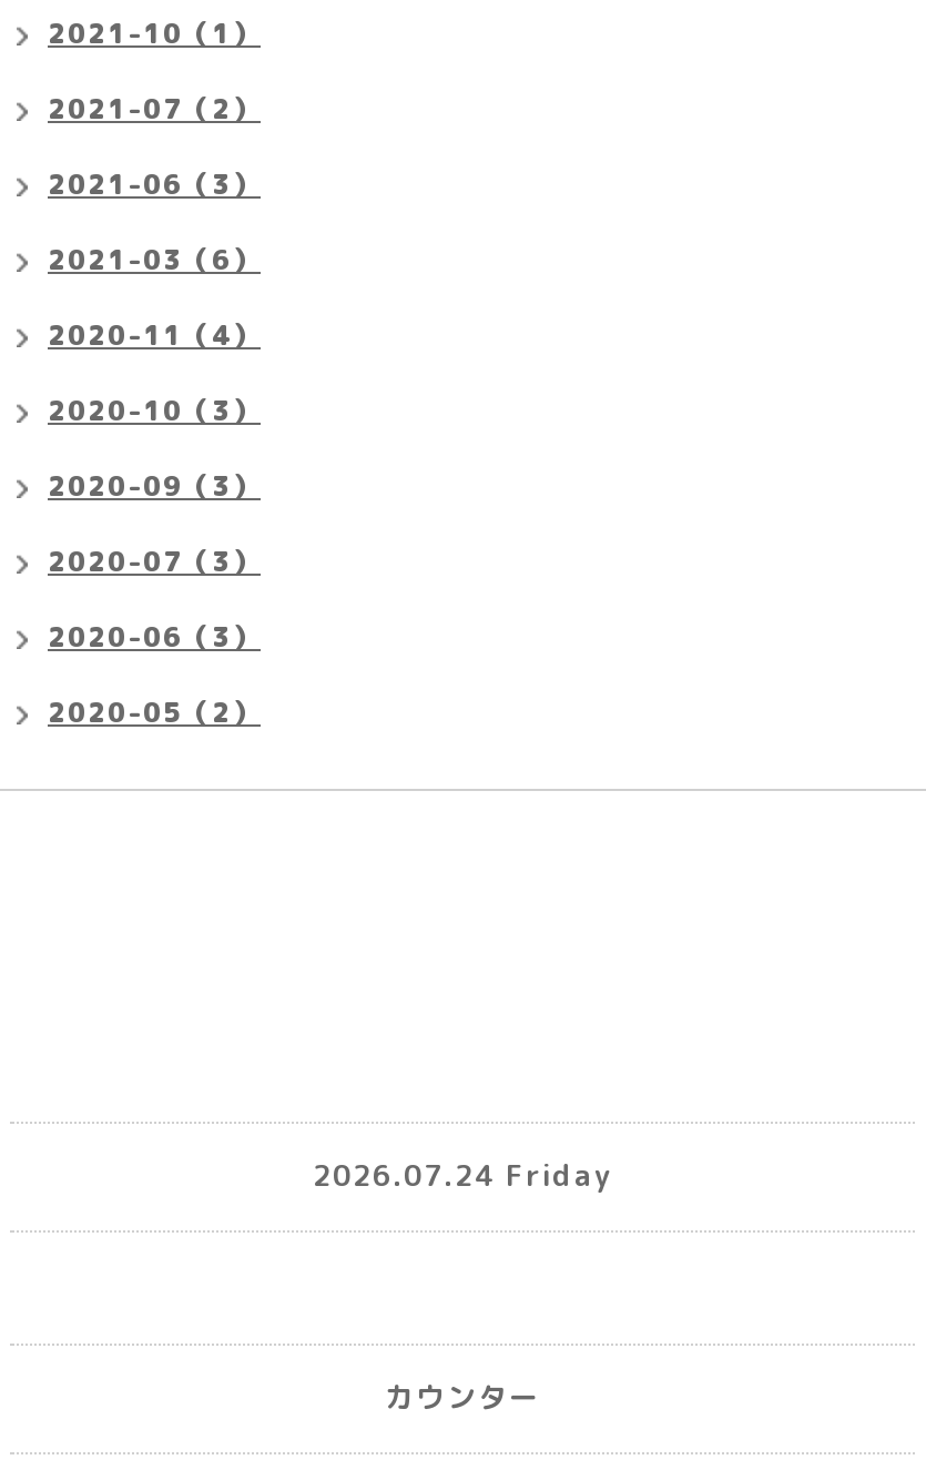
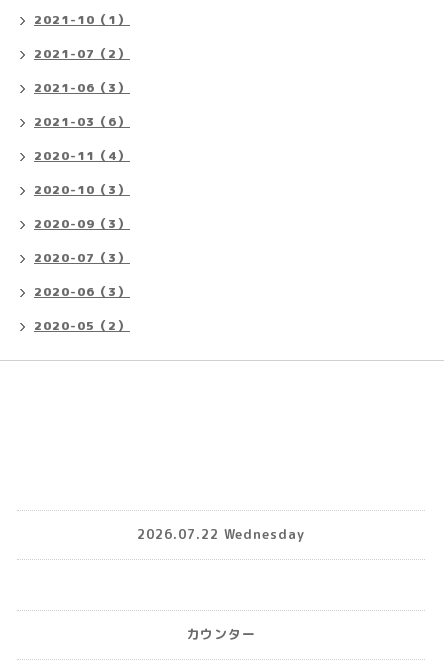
- 2026.07.24 Friday
+ 2026.07.22 Wednesday
